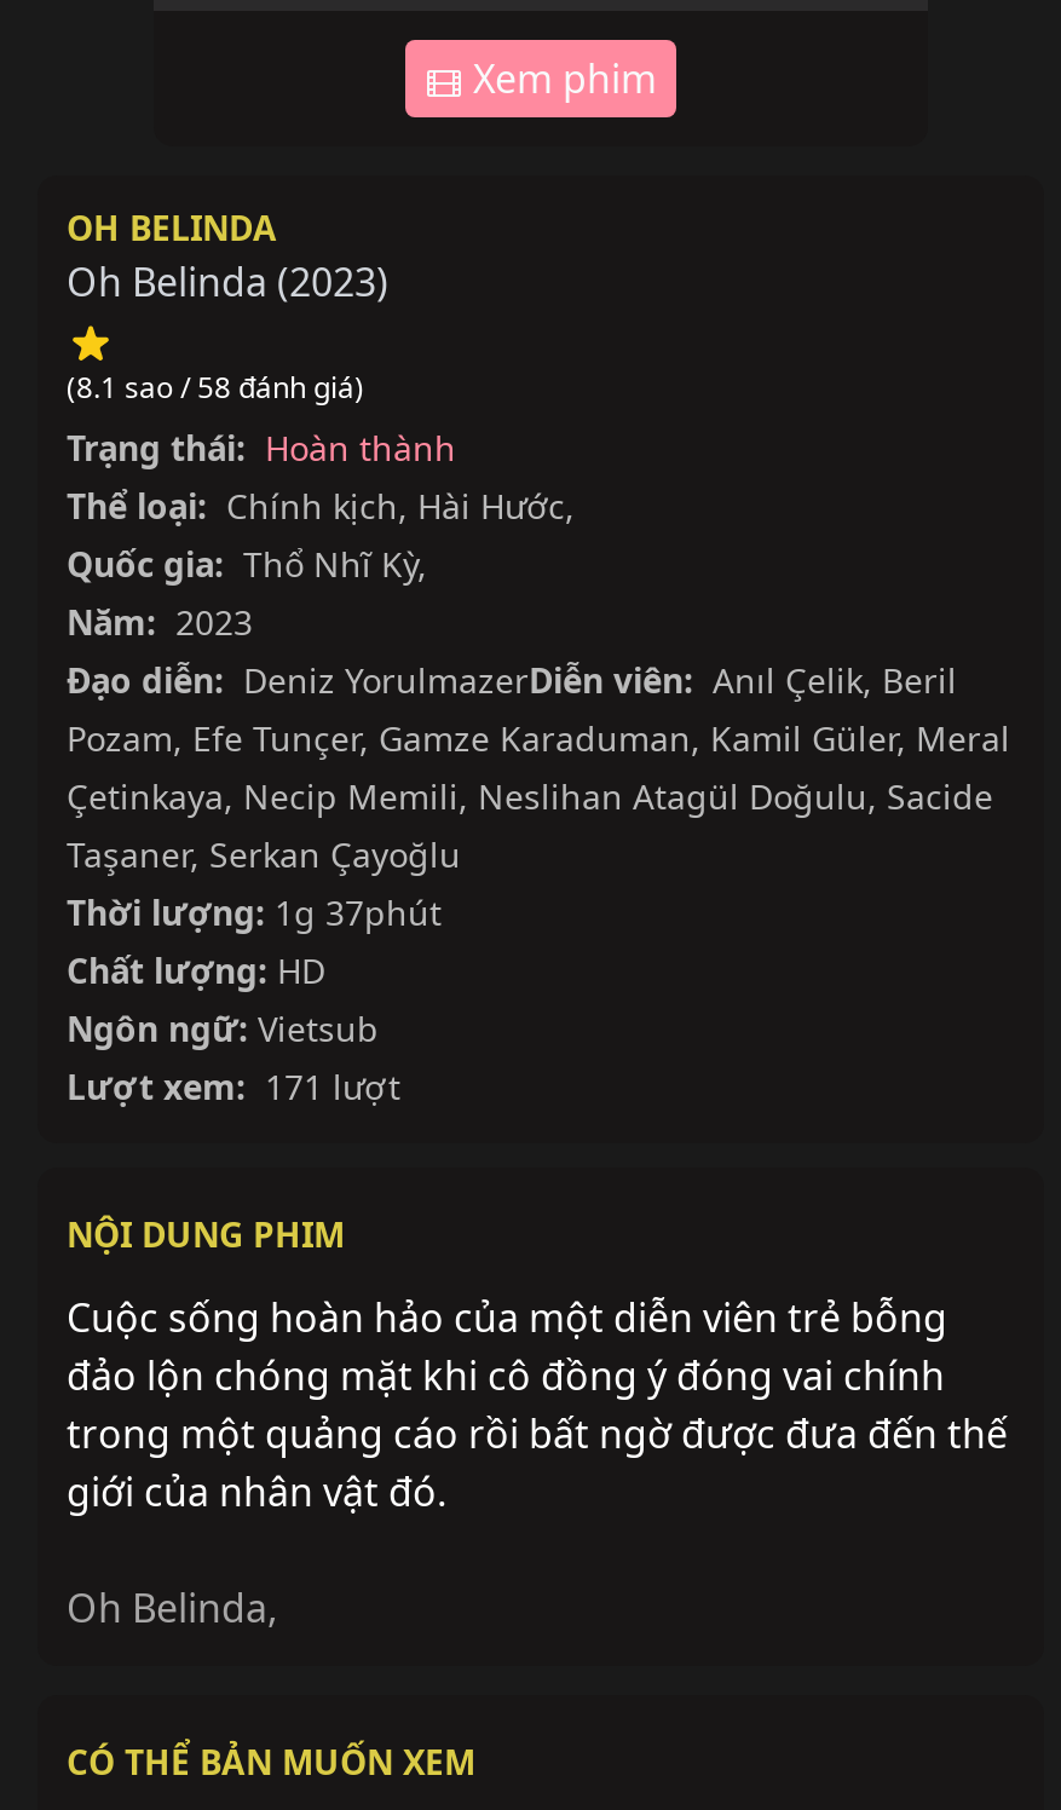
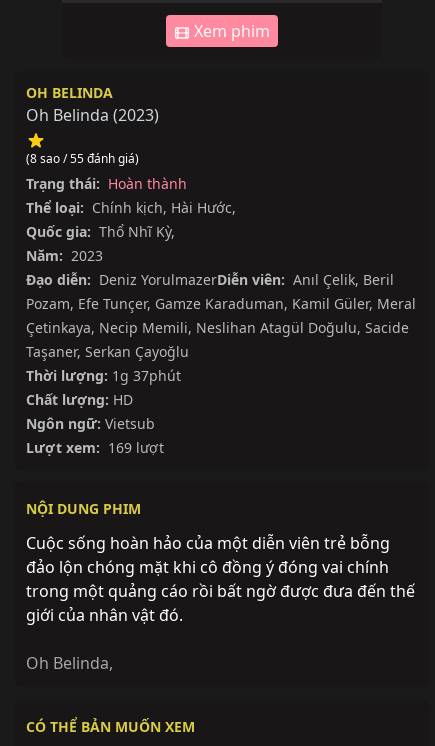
- (8.1 sao / 58 đánh giá)
+ (8 sao / 55 đánh giá)

- Lượt xem: 171 lượt
+ Lượt xem: 169 lượt
